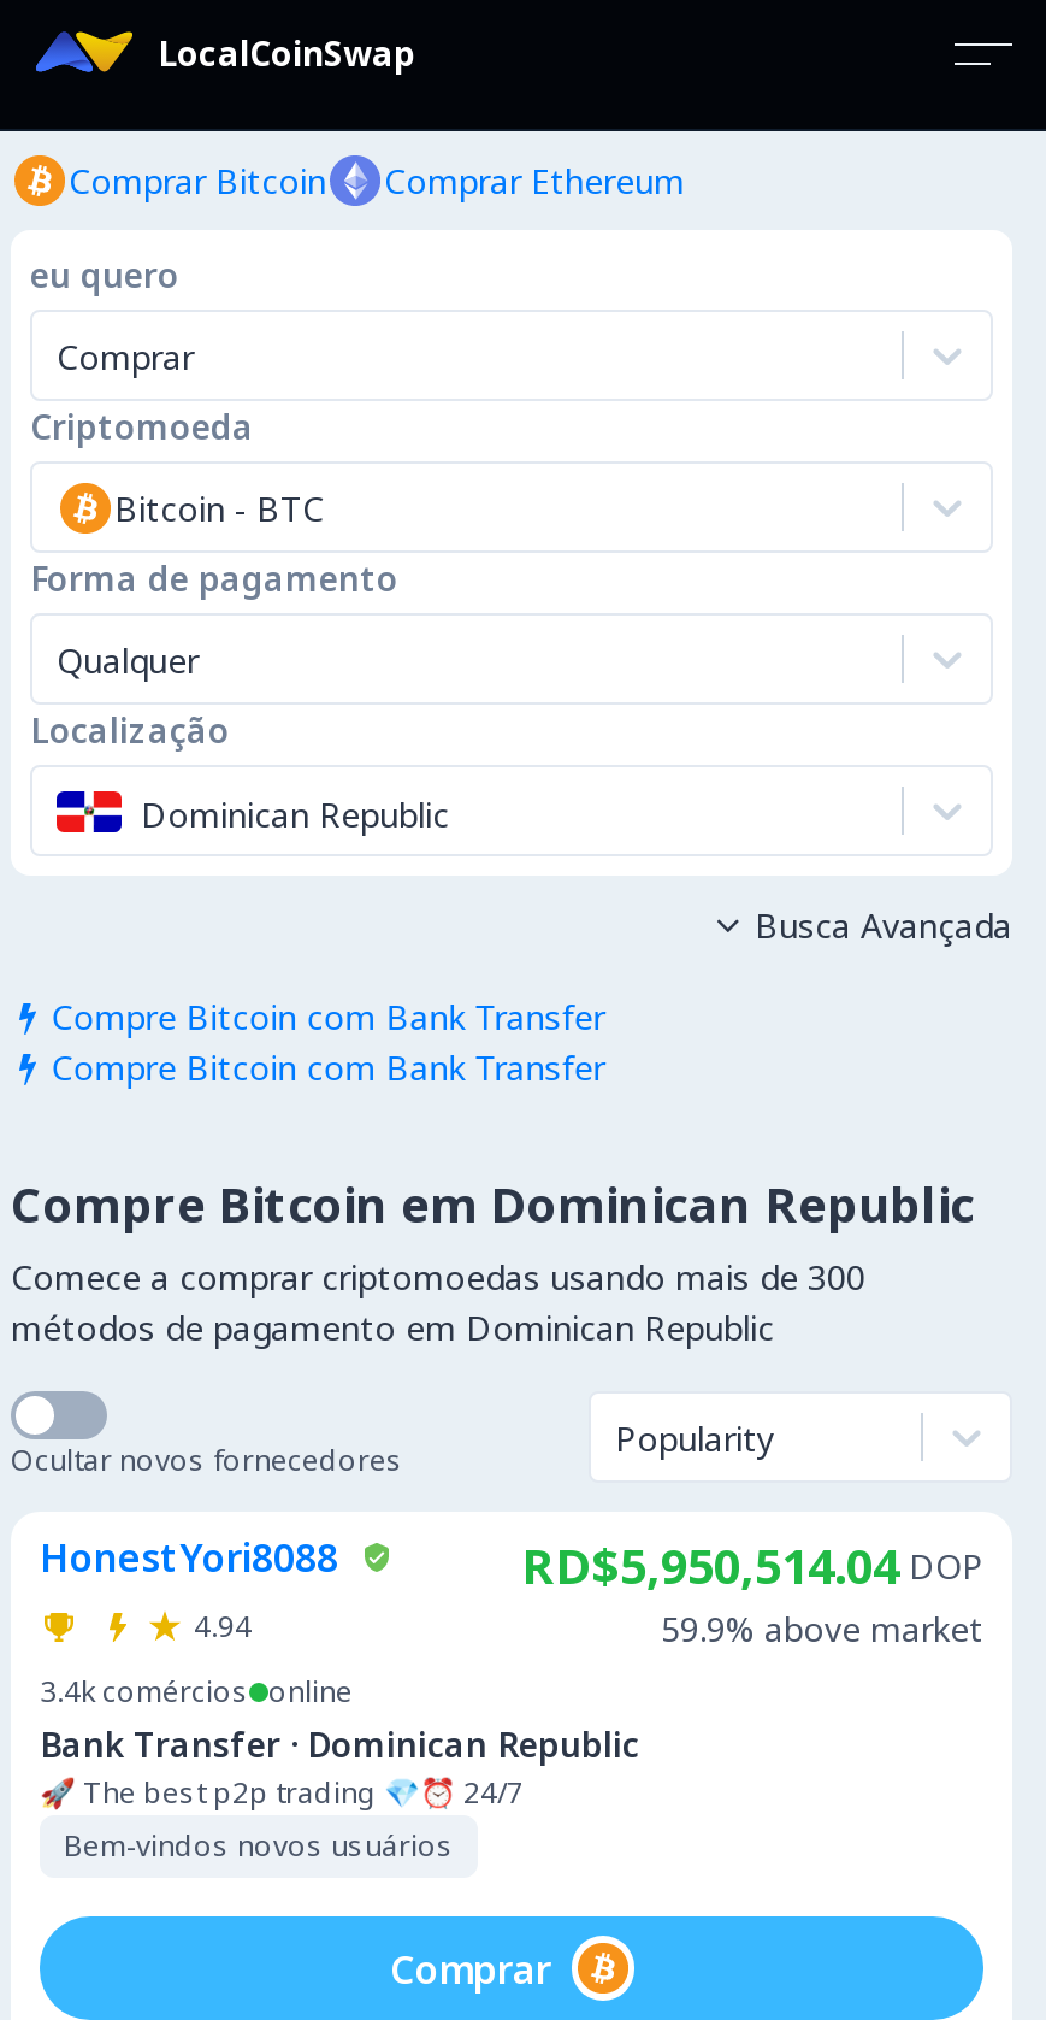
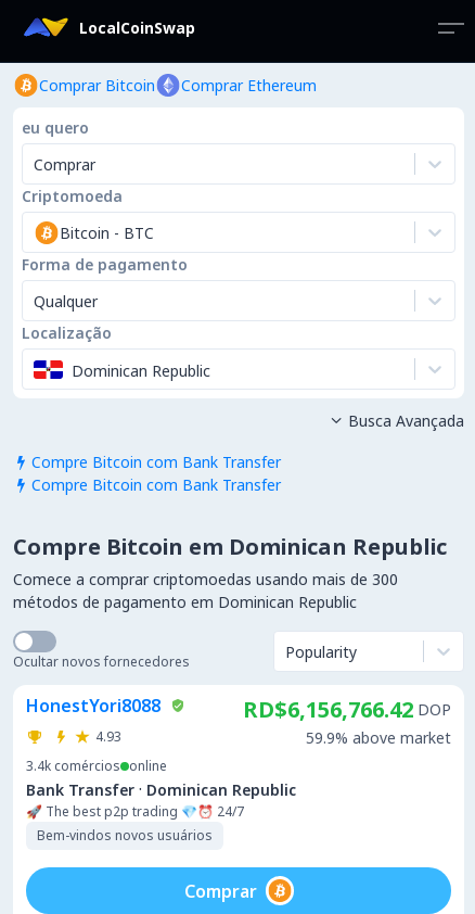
- RD$5,950,514.04 DOP
+ RD$6,156,766.42 DOP

- 4.94
+ 4.93
